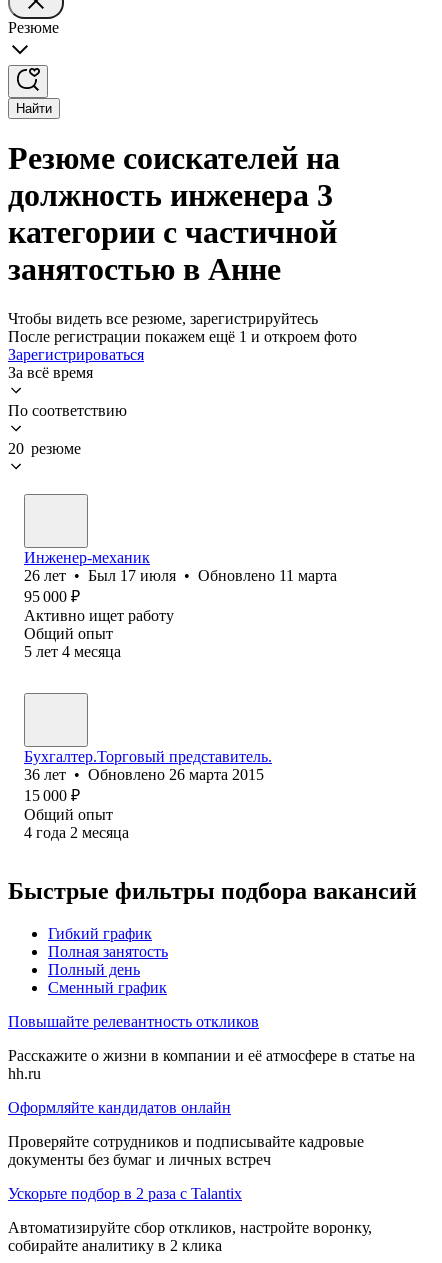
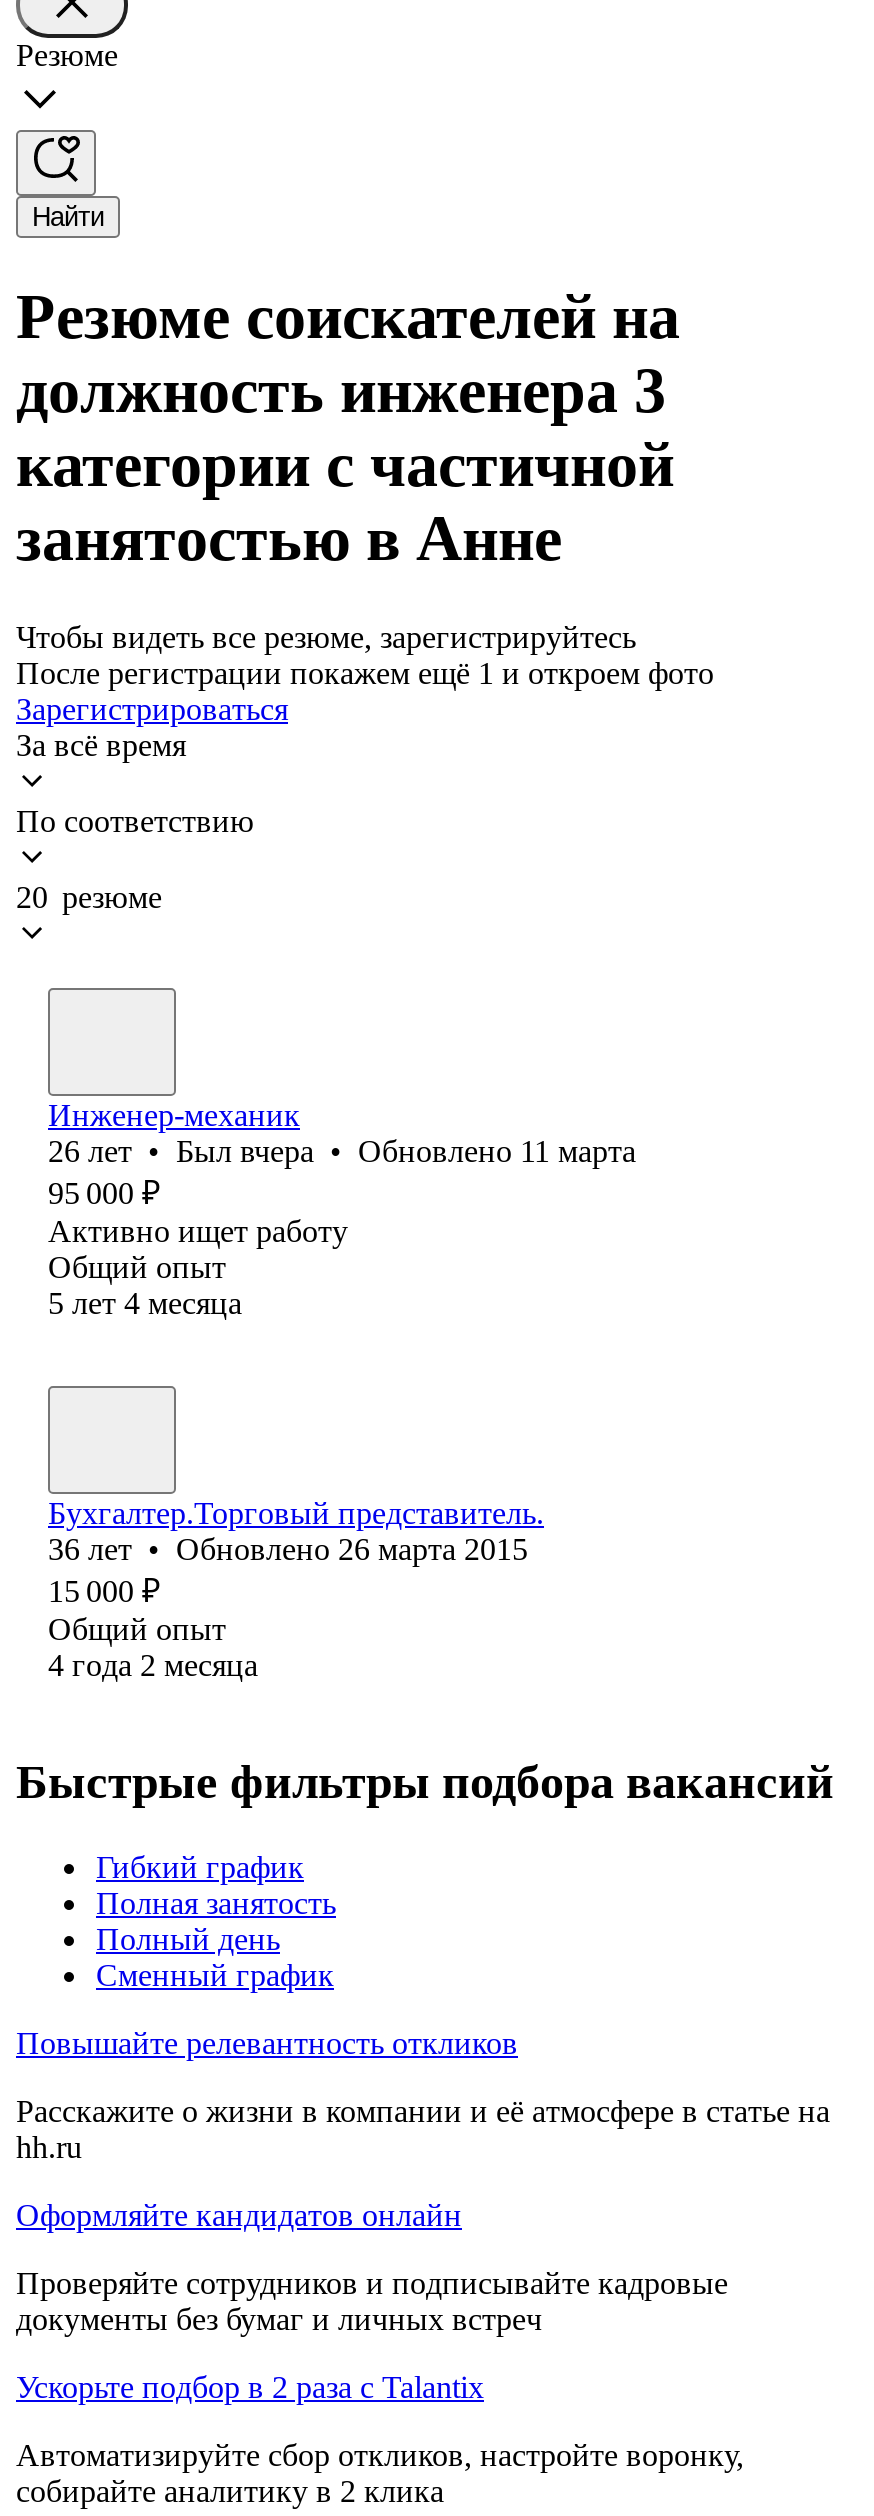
- 26 лет • Был 17 июля • Обновлено 11 марта
+ 26 лет • Был вчера • Обновлено 11 марта
